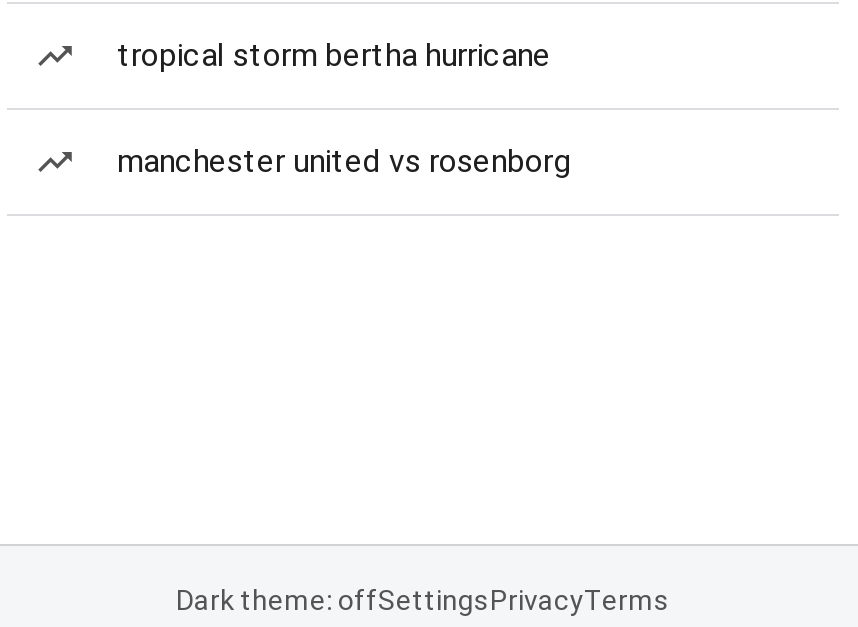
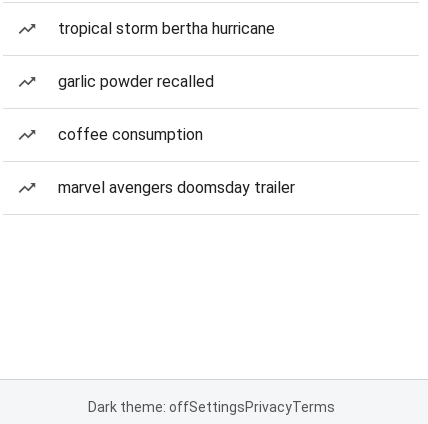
- manchester united vs rosenborg
+ garlic powder recalled
+ coffee consumption
+ marvel avengers doomsday trailer
